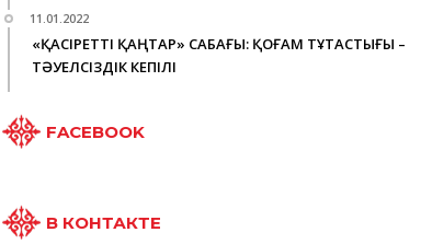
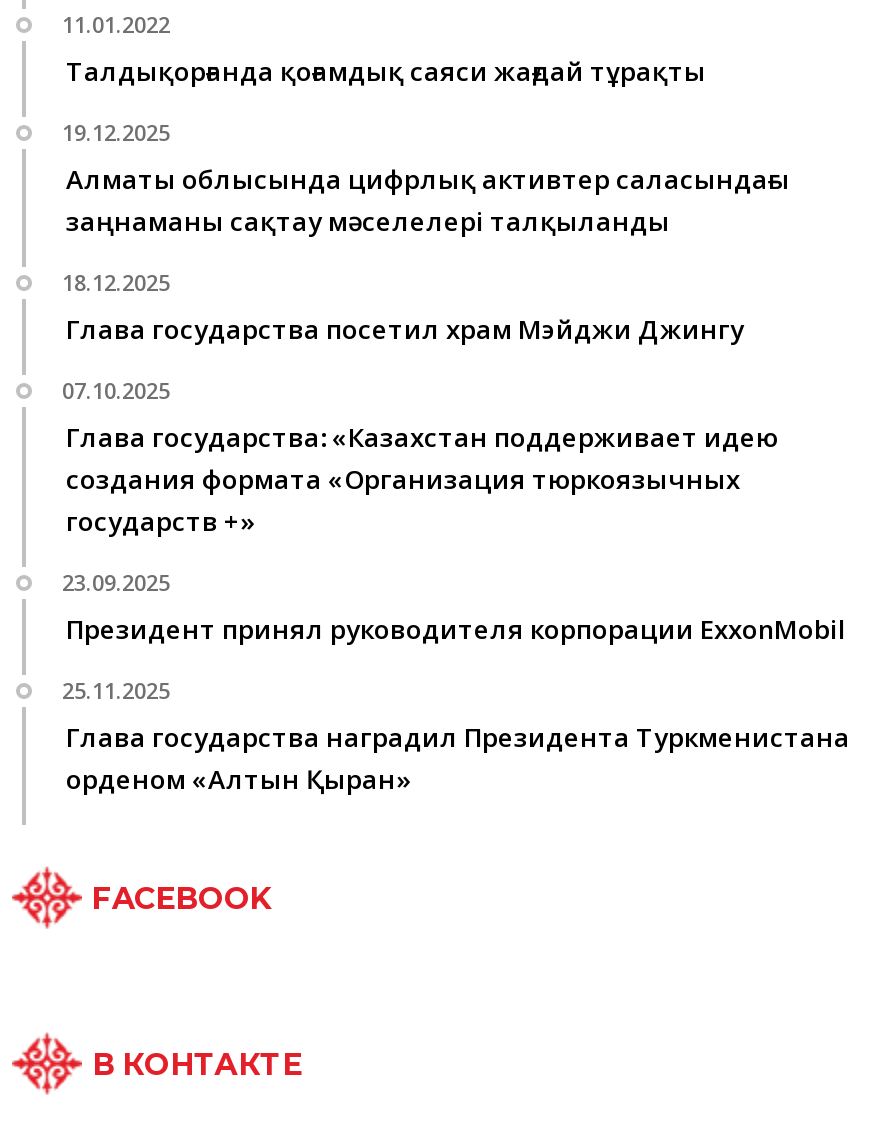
- «ҚАСІРЕТТІ ҚАҢТАР» САБАҒЫ: ҚОҒАМ ТҰТАСТЫҒЫ –
- ТӘУЕЛСІЗДІК КЕПІЛІ
+ Талдықорғанда қоғамдық саяси жағдай тұрақты
+ 19.12.2025
+ Алматы облысында цифрлық активтер саласындағы
+ заңнаманы сақтау мәселелері талқыланды
+ 18.12.2025
+ Глава государства посетил храм Мэйджи Джингу
+ 07.10.2025
+ Глава государства: «Казахстан поддерживает идею
+ создания формата «Организация тюркоязычных
+ государств +»
+ 23.09.2025
+ Президент принял руководителя корпорации ExxonMobil
+ 25.11.2025
+ Глава государства наградил Президента Туркменистана
+ орденом «Алтын Қыран»
